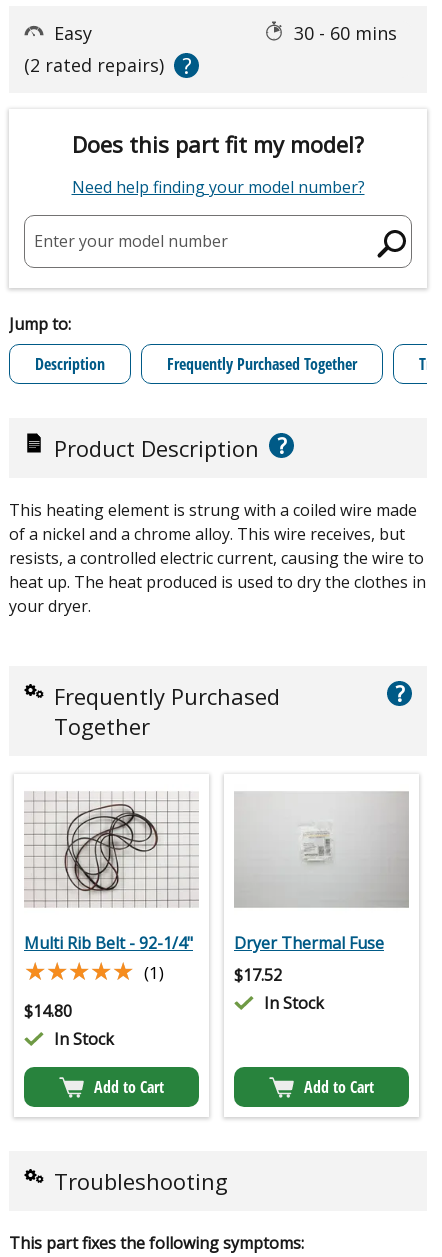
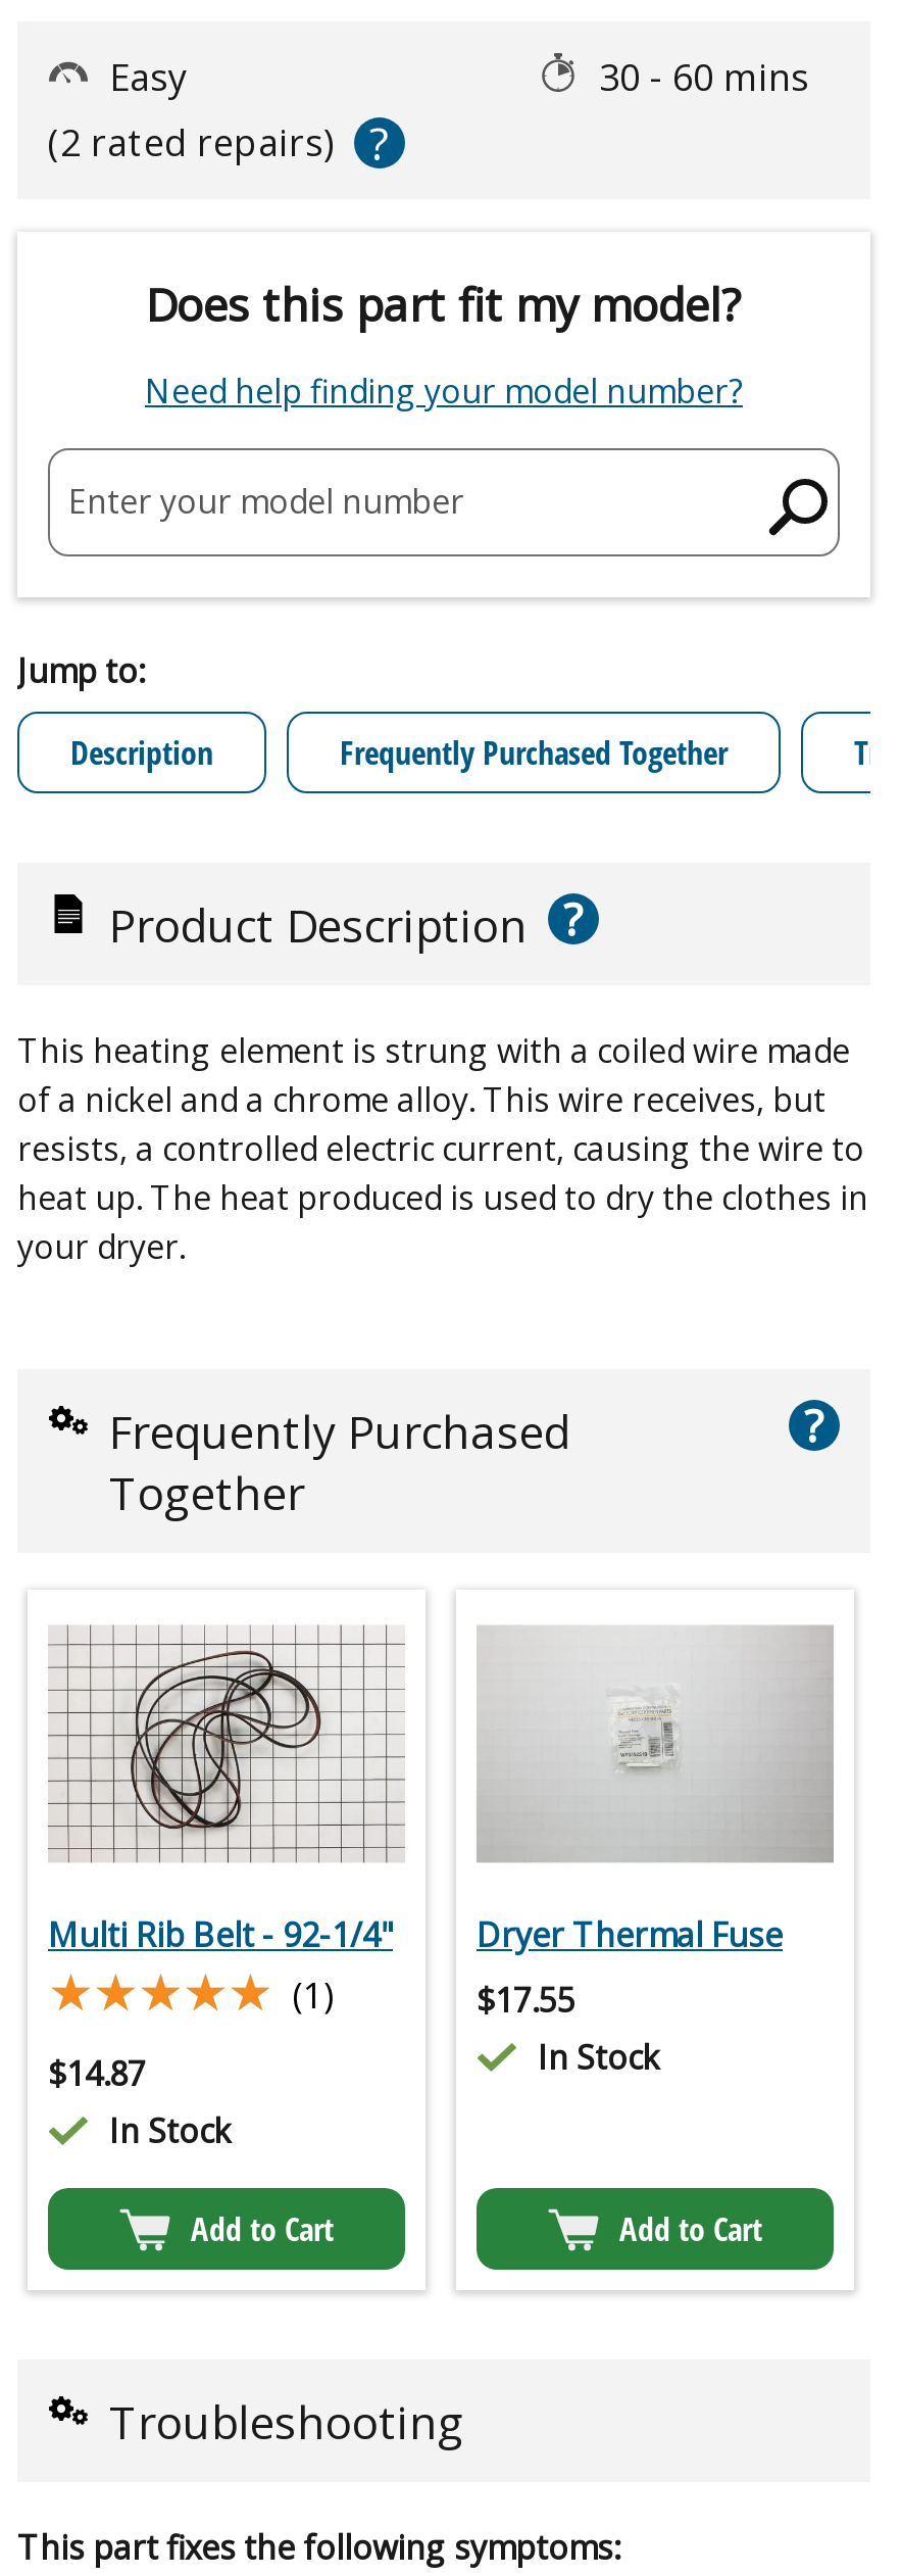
- $17.52
+ $17.55

- $14.80
+ $14.87
